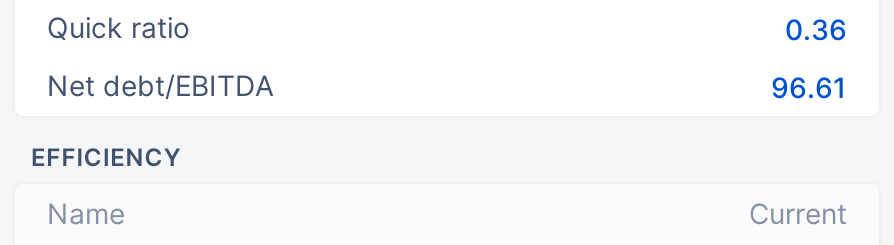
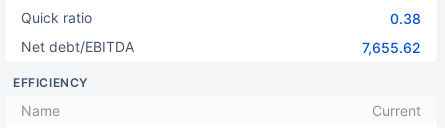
- 0.36
+ 0.38

- 96.61
+ 7,655.62
